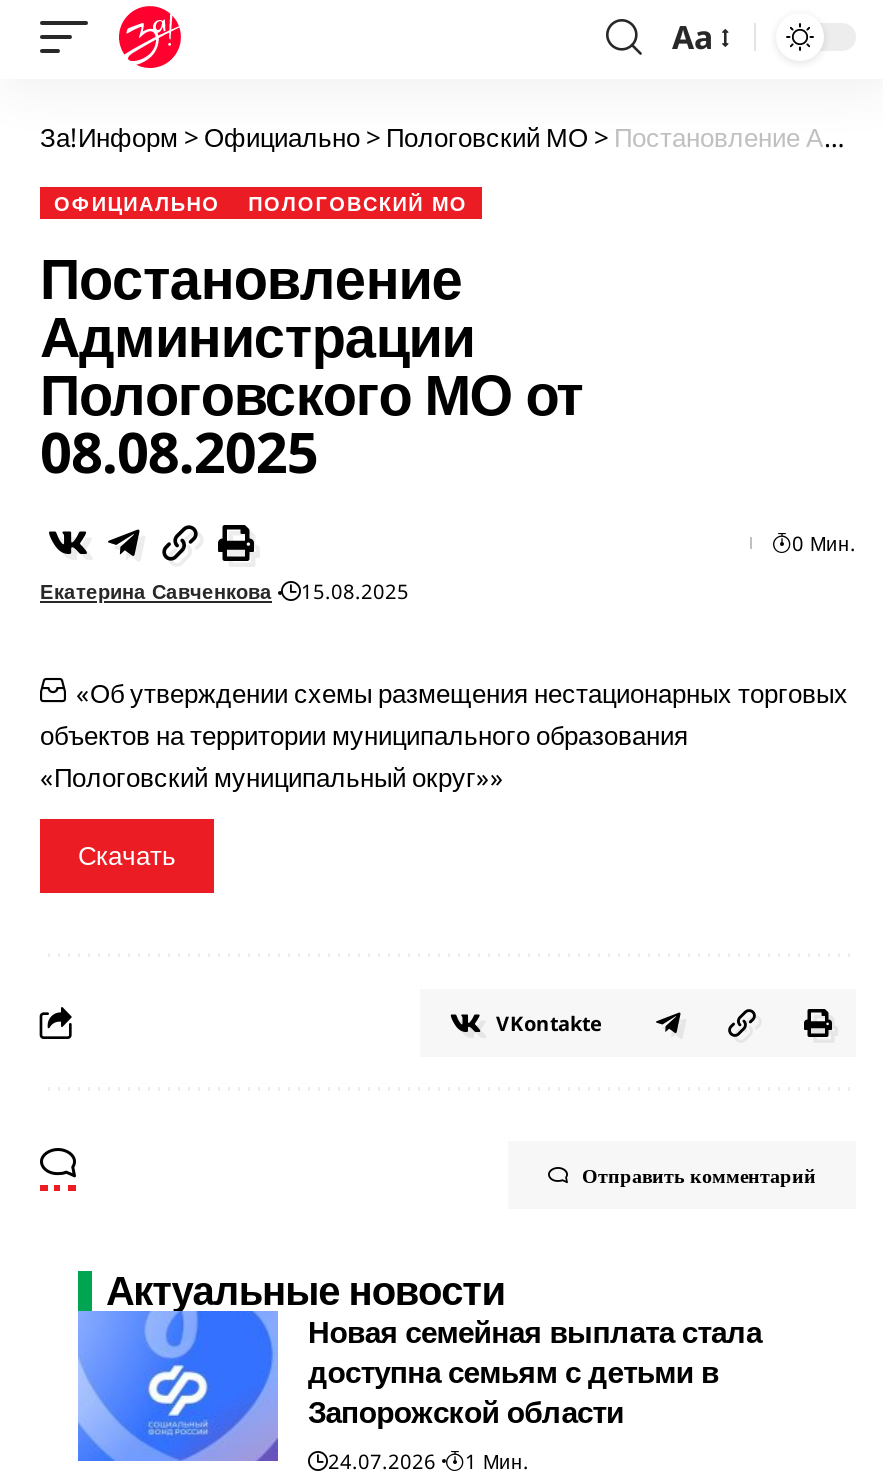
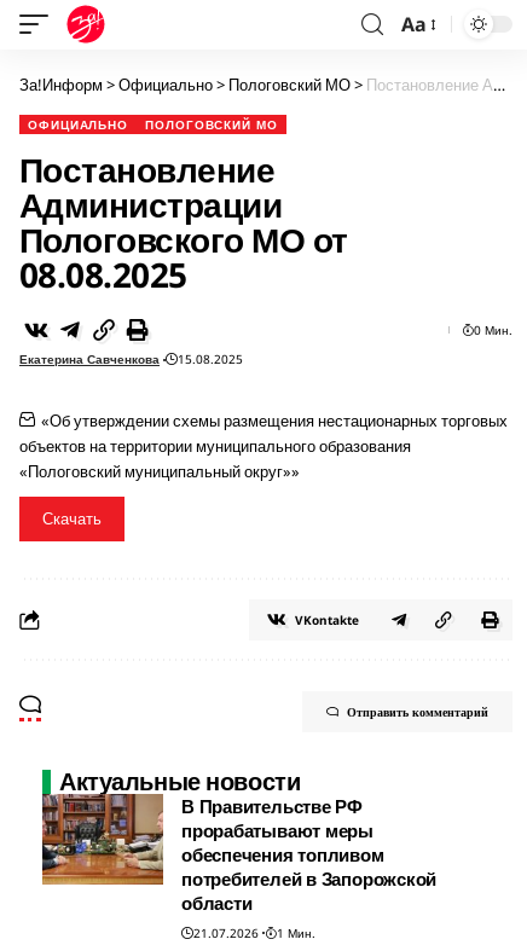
- [image]
- Новая семейная выплата стала
- доступна семьям с детьми в
- Запорожской области
- 24.07.2026
+ [image]
+ В Правительстве РФ
+ прорабатывают меры
+ обеспечения топливом
+ потребителей в Запорожской
+ области
+ 21.07.2026
